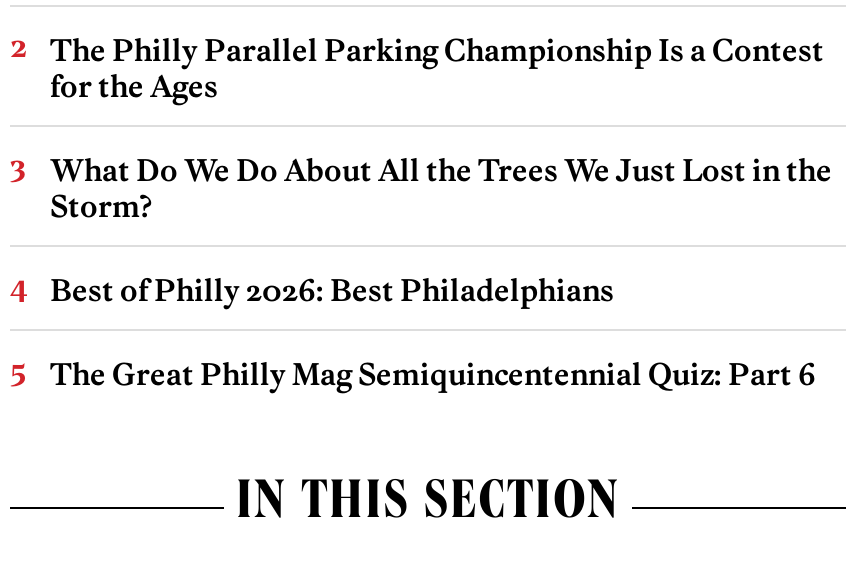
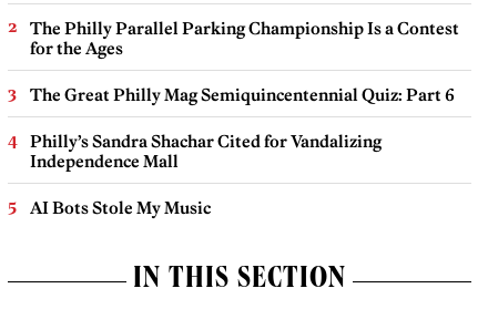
- What Do We Do About All the Trees We Just Lost in the
- Storm?
- Best of Philly 2026: Best Philadelphians

moved up: The Great Philly Mag Semiquincentennial Quiz: Part 6

+ Philly’s Sandra Shachar Cited for Vandalizing
+ Independence Mall
+ AI Bots Stole My Music
